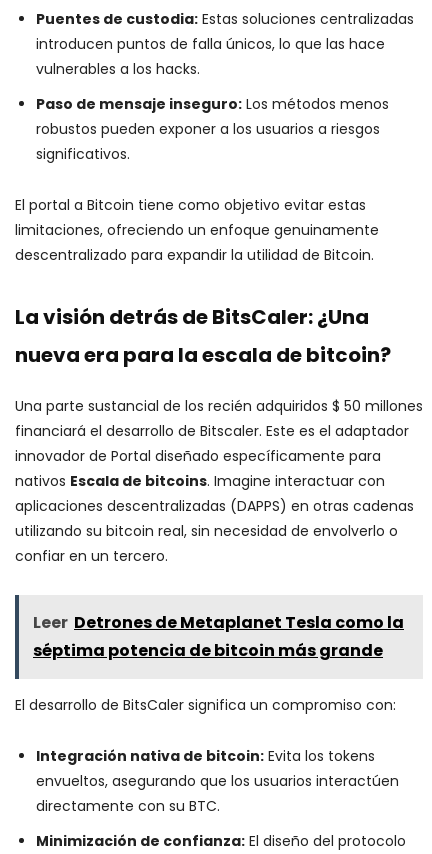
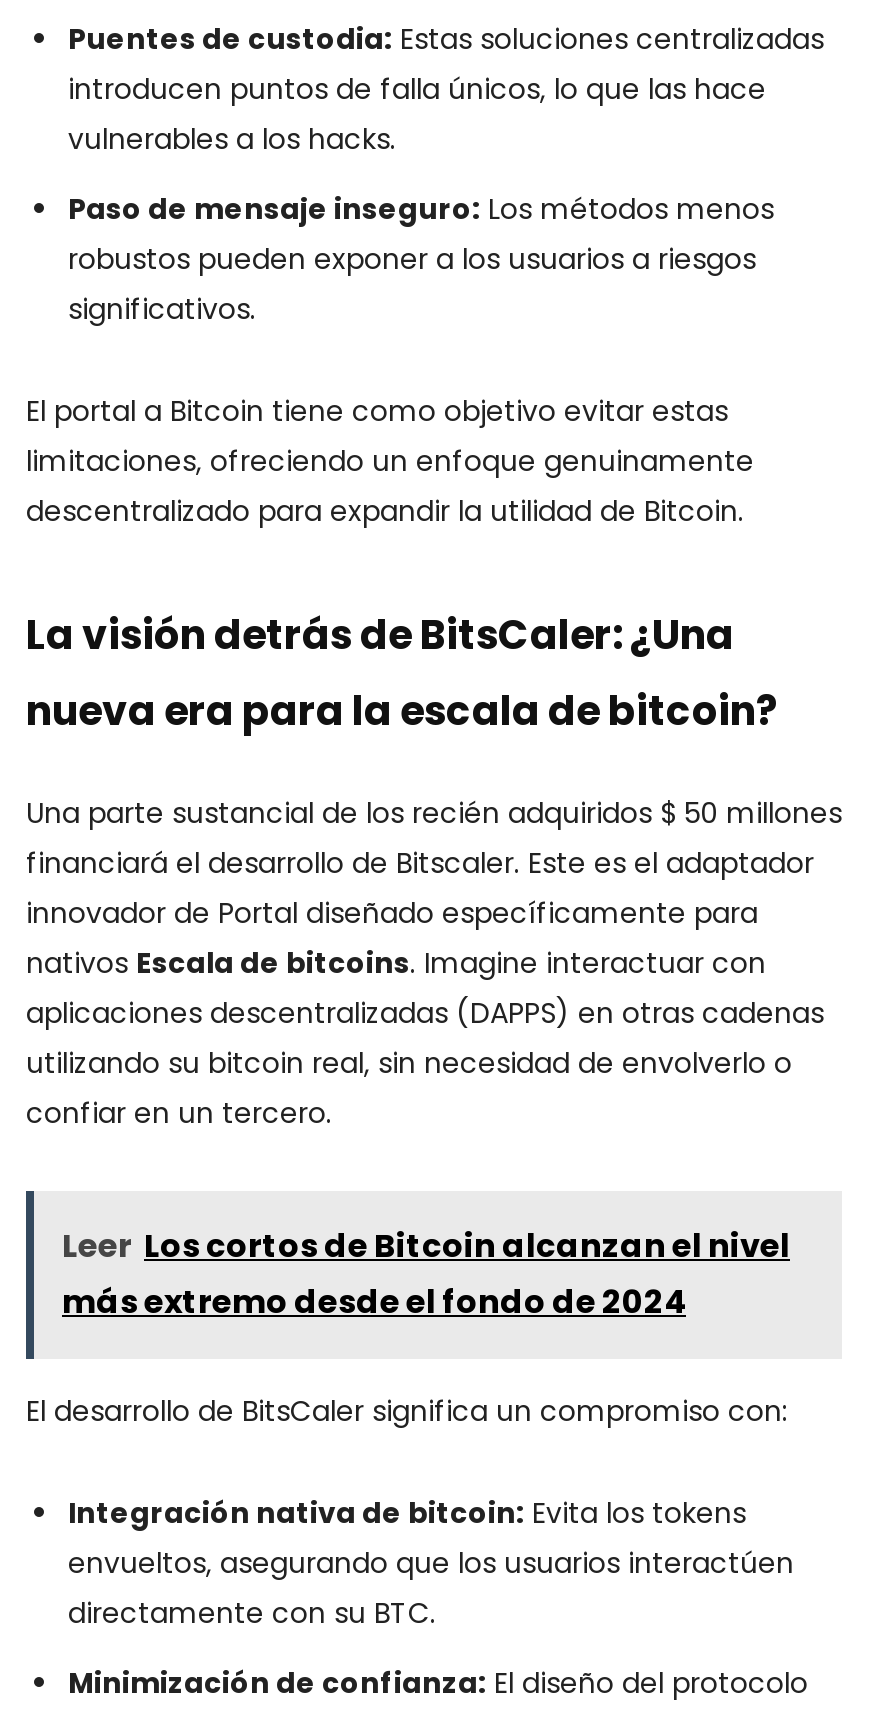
- Leer Detrones de Metaplanet Tesla como la
- séptima potencia de bitcoin más grande
+ Leer Los cortos de Bitcoin alcanzan el nivel
+ más extremo desde el fondo de 2024
